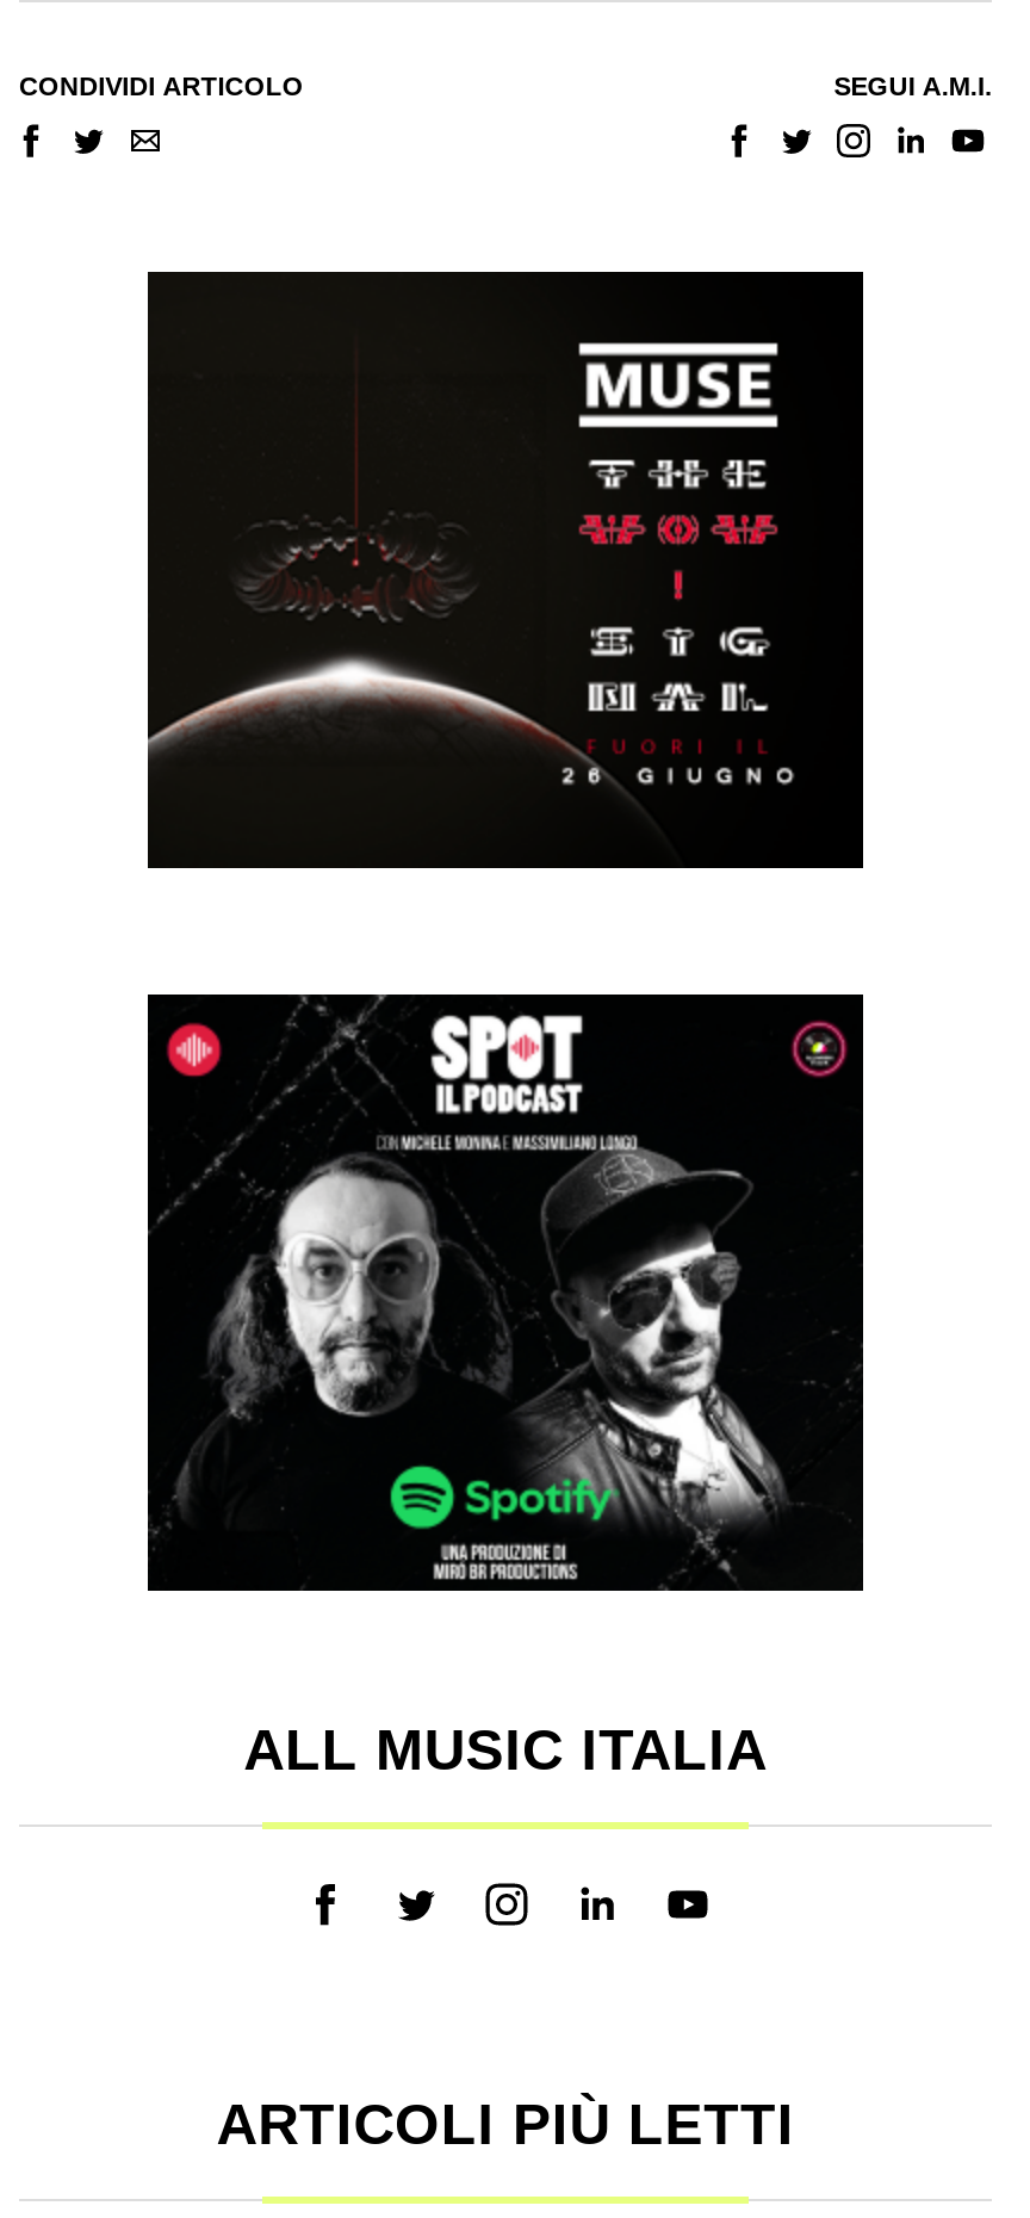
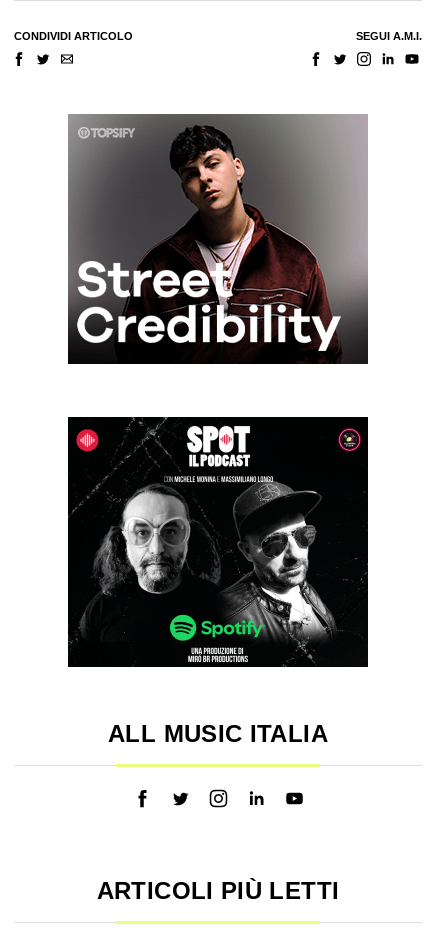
- [image]
+ [image]
